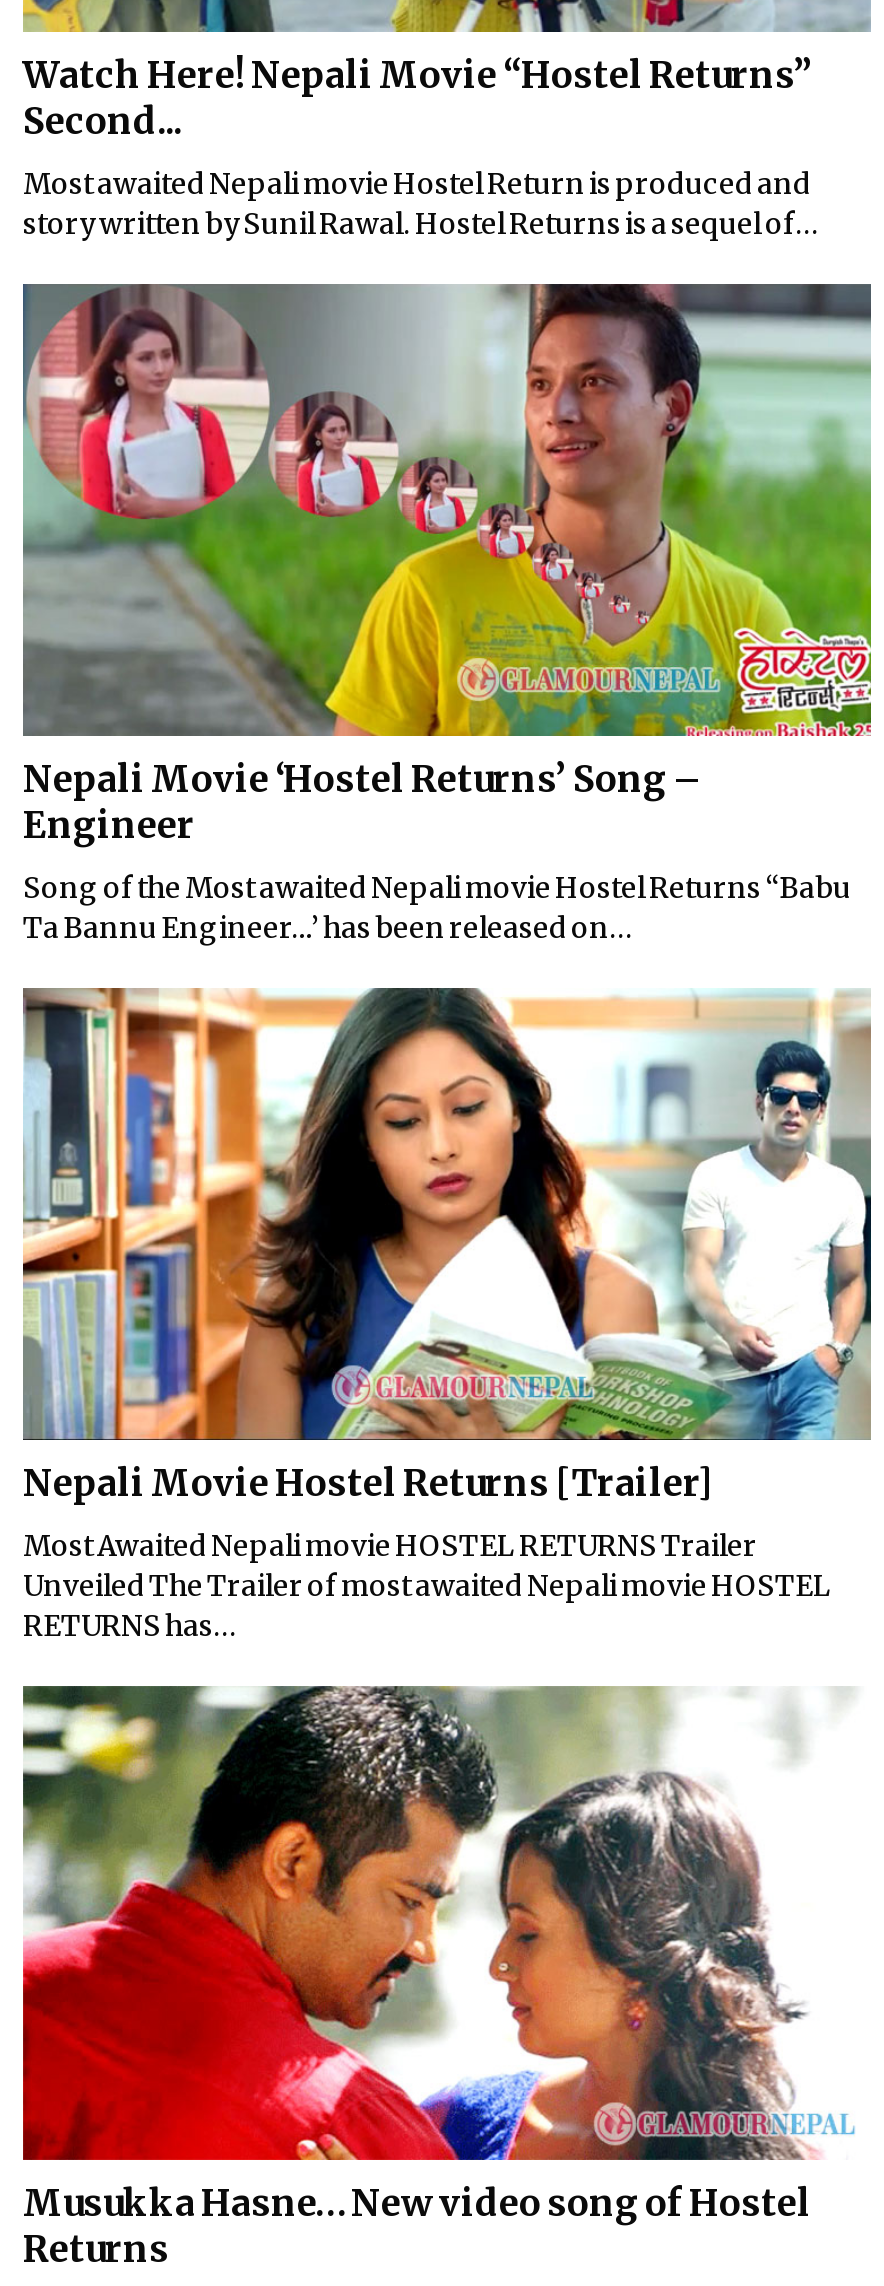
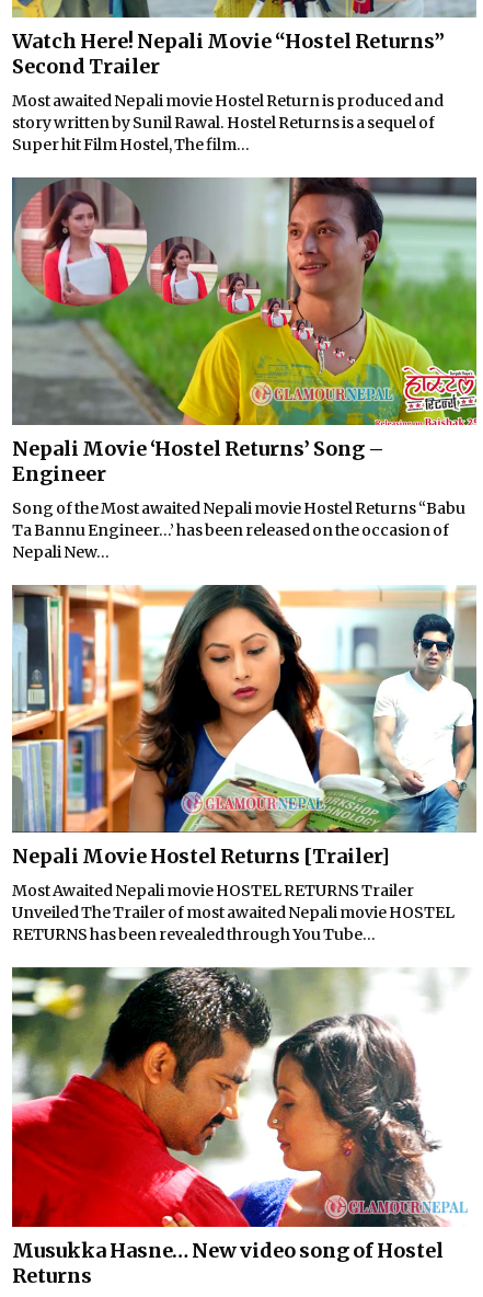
- Second...
+ Second Trailer

- story written by Sunil Rawal. Hostel Returns is a sequel of...
+ story written by Sunil Rawal. Hostel Returns is a sequel of
+ Super hit Film Hostel, The film...

- Ta Bannu Engineer…’ has been released on...
+ Ta Bannu Engineer…’ has been released on the occasion of
+ Nepali New...

- RETURNS has...
+ RETURNS has been revealed through You Tube...
